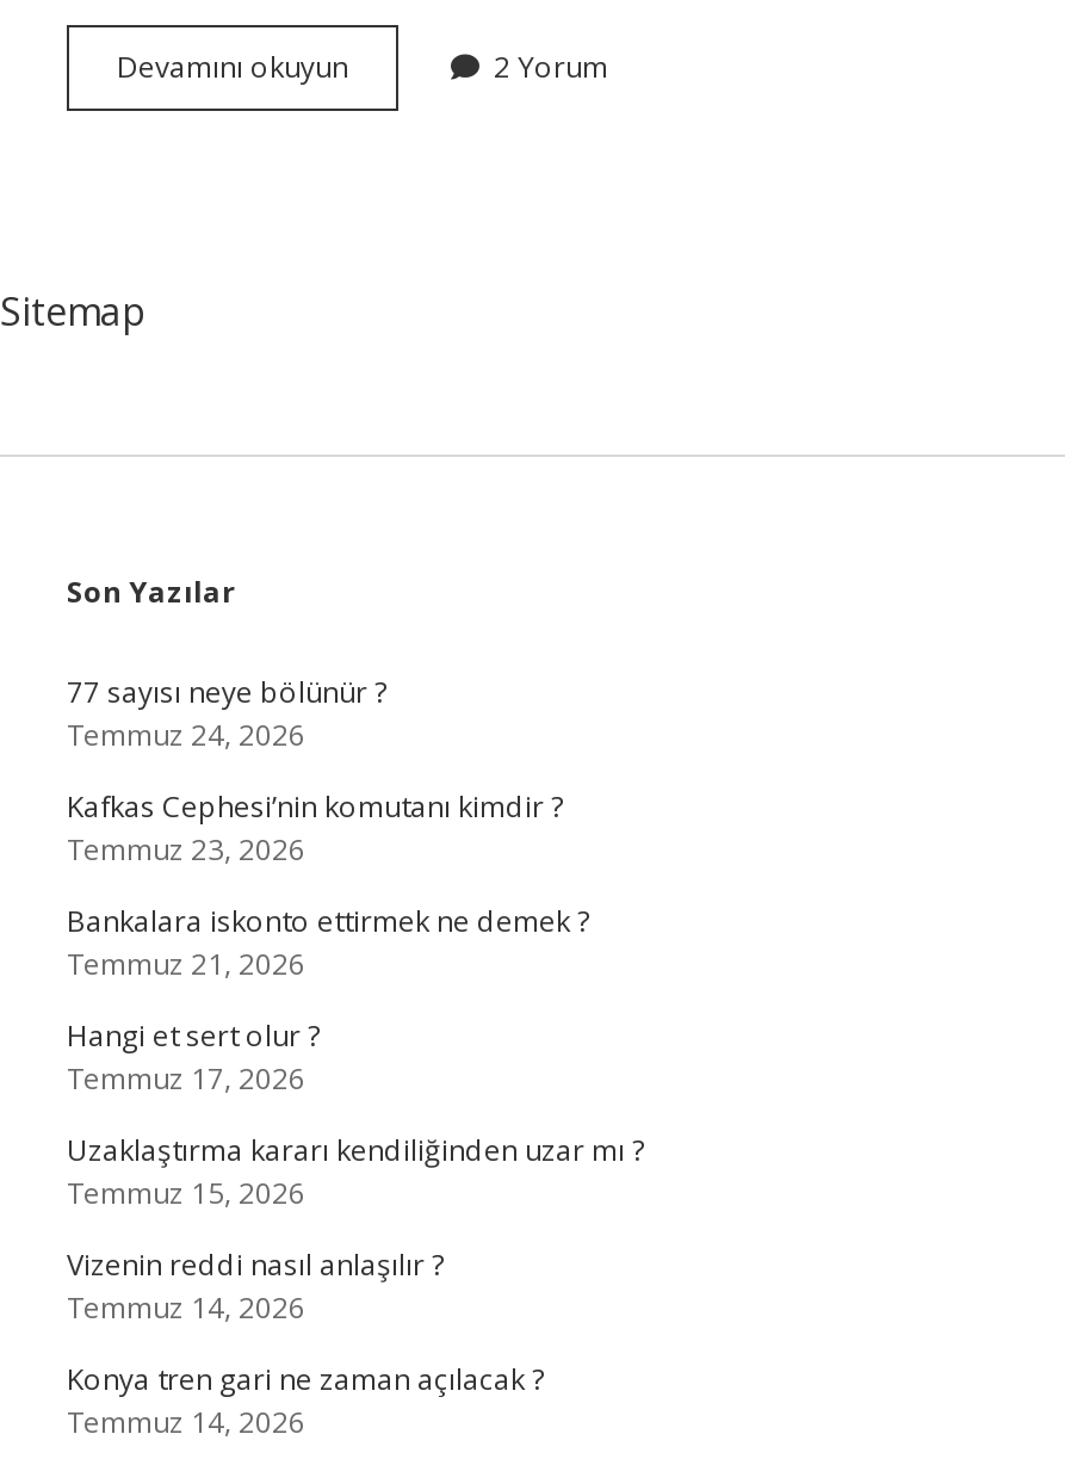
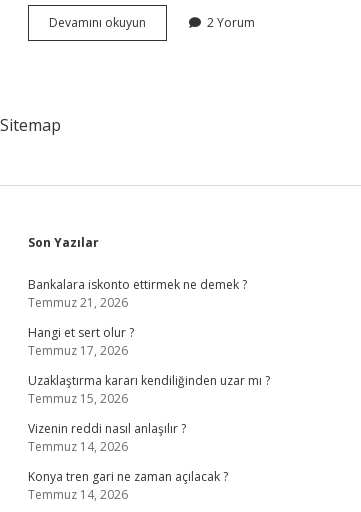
- 77 sayısı neye bölünür ?
- Temmuz 24, 2026
- Kafkas Cephesi’nin komutanı kimdir ?
- Temmuz 23, 2026
